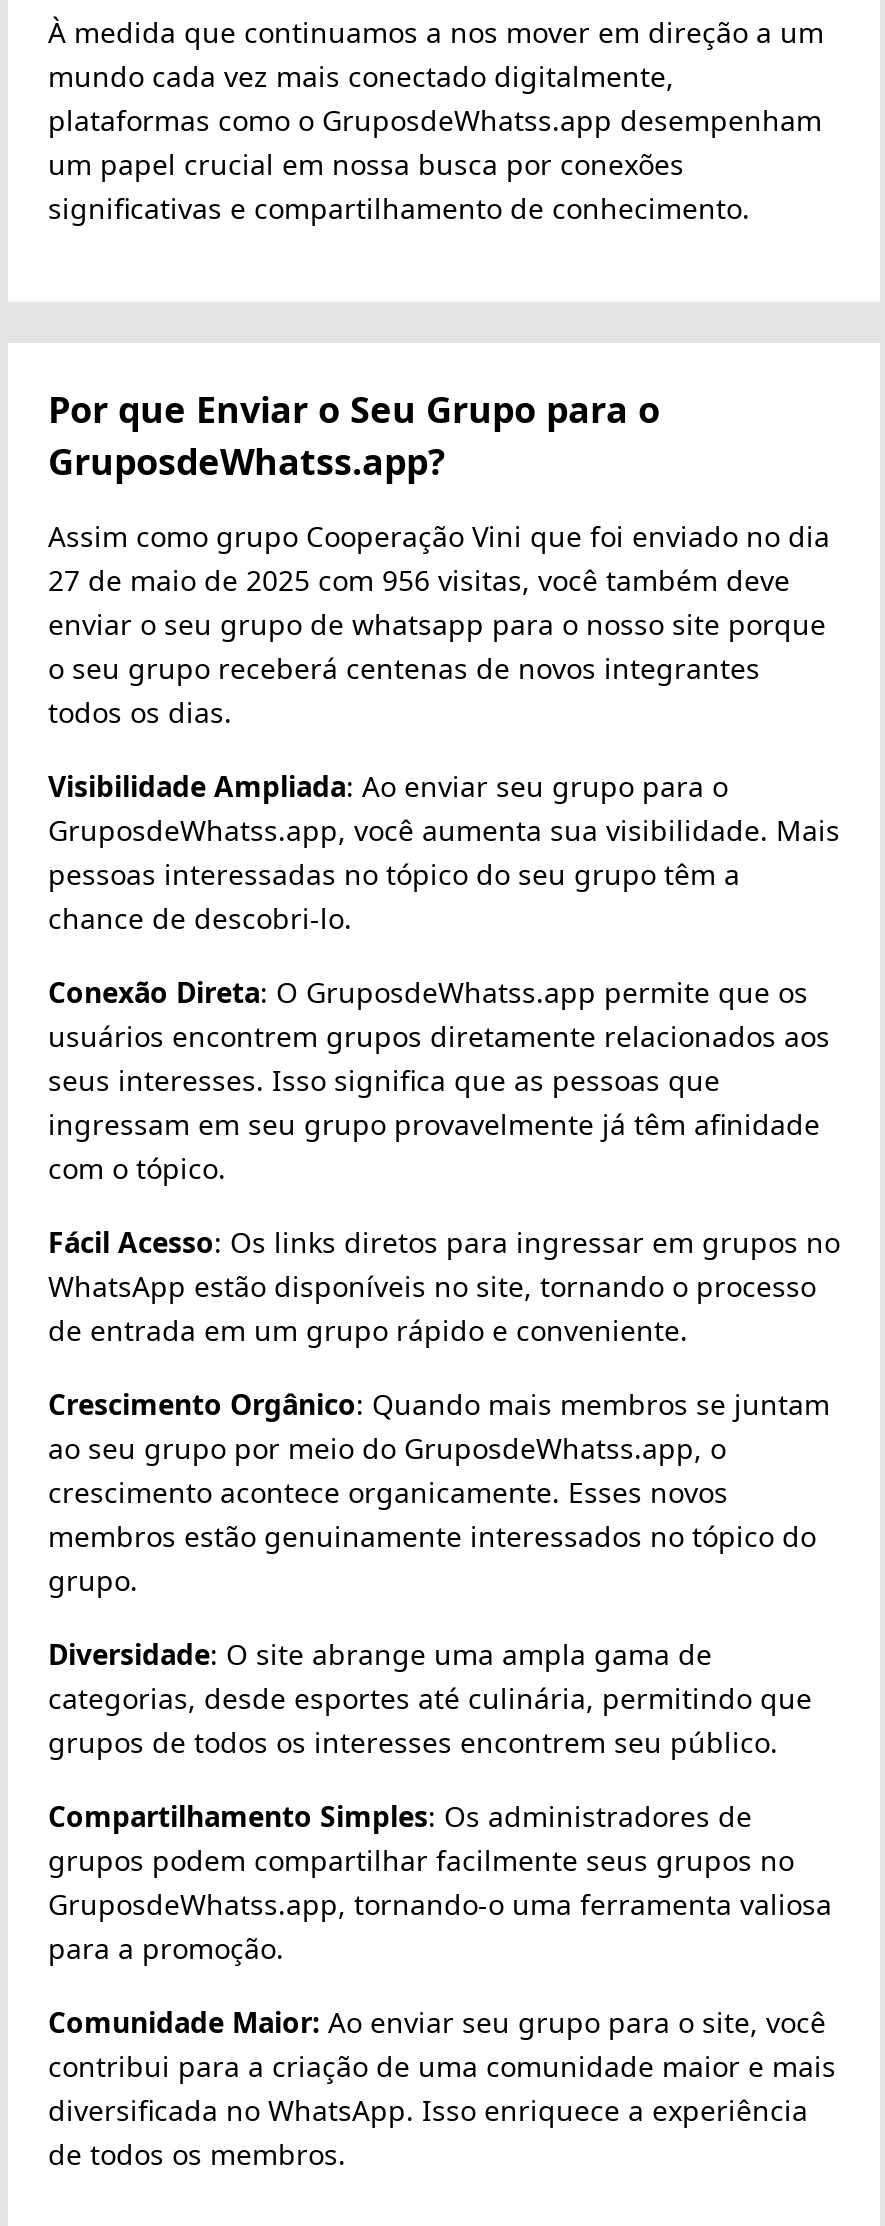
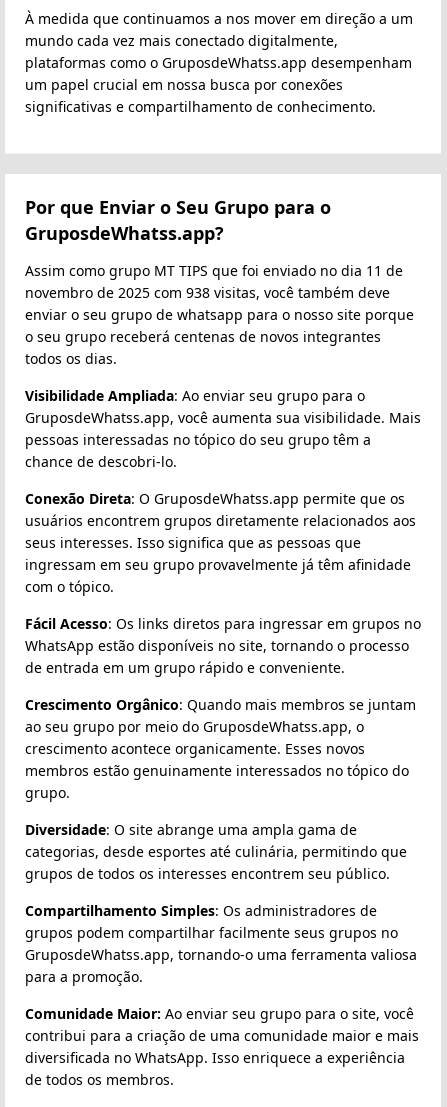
- Assim como grupo Cooperação Vini que foi enviado no dia
- 27 de maio de 2025 com 956 visitas, você também deve
+ Assim como grupo MT TIPS que foi enviado no dia 11 de
+ novembro de 2025 com 938 visitas, você também deve
